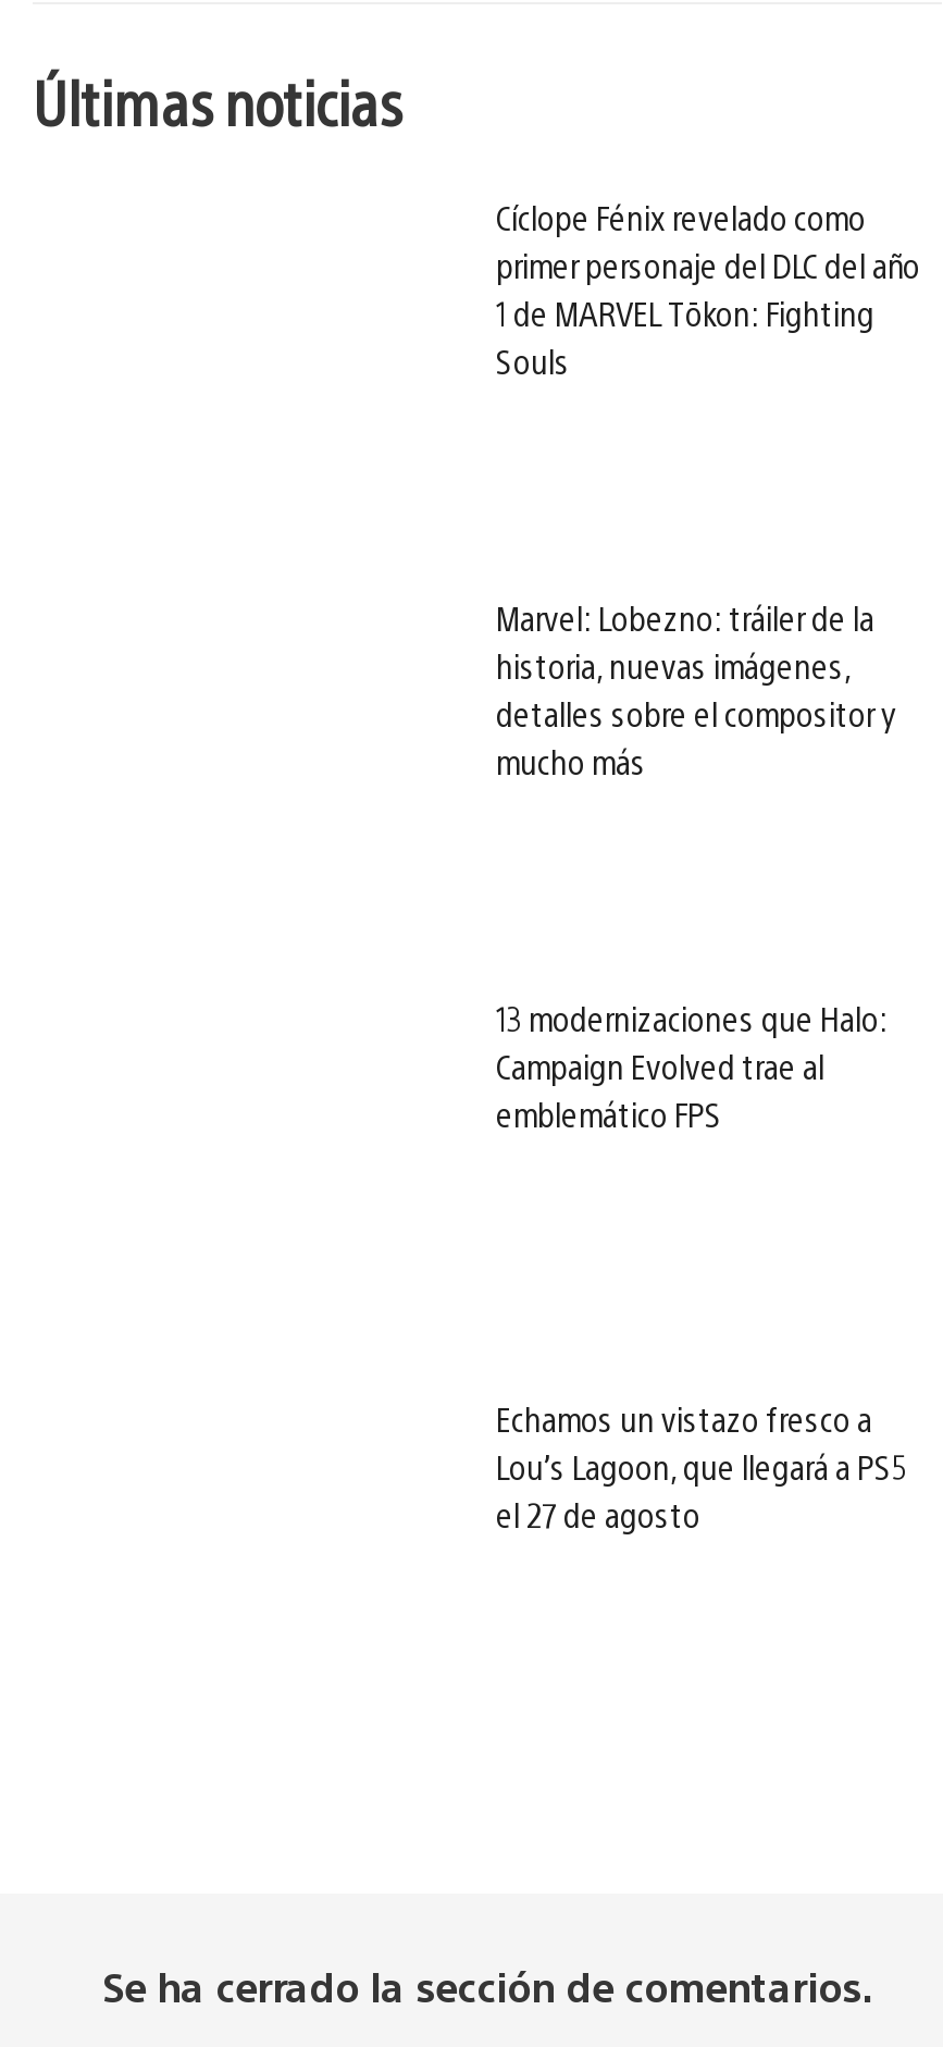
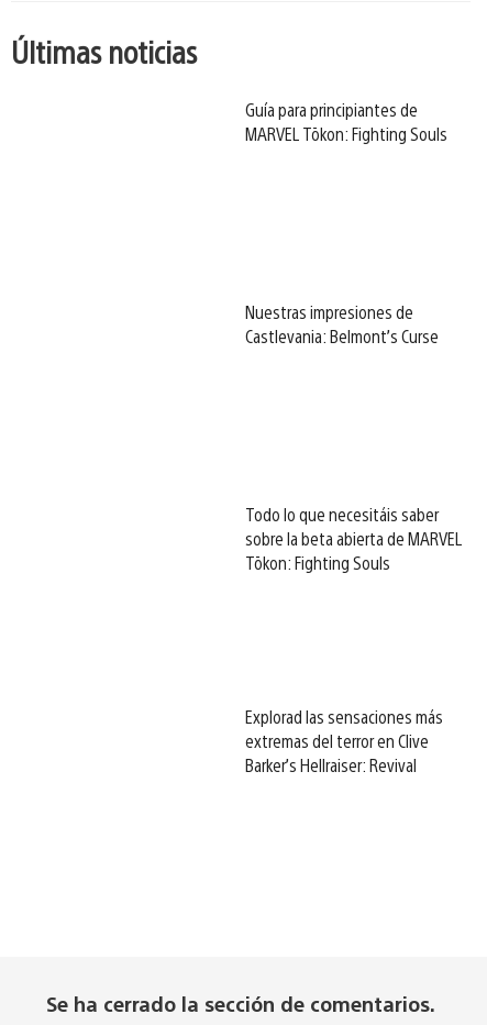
- Cíclope Fénix revelado como
- primer personaje del DLC del año
- 1 de MARVEL Tōkon: Fighting
- Souls
+ Guía para principiantes de
+ MARVEL Tōkon: Fighting Souls

- Marvel: Lobezno: tráiler de la
- historia, nuevas imágenes,
- detalles sobre el compositor y
- mucho más
+ Nuestras impresiones de
+ Castlevania: Belmont’s Curse

- 13 modernizaciones que Halo:
- Campaign Evolved trae al
- emblemático FPS
+ Todo lo que necesitáis saber
+ sobre la beta abierta de MARVEL
+ Tōkon: Fighting Souls

- Echamos un vistazo fresco a
- Lou’s Lagoon, que llegará a PS5
- el 27 de agosto
+ Explorad las sensaciones más
+ extremas del terror en Clive
+ Barker’s Hellraiser: Revival
